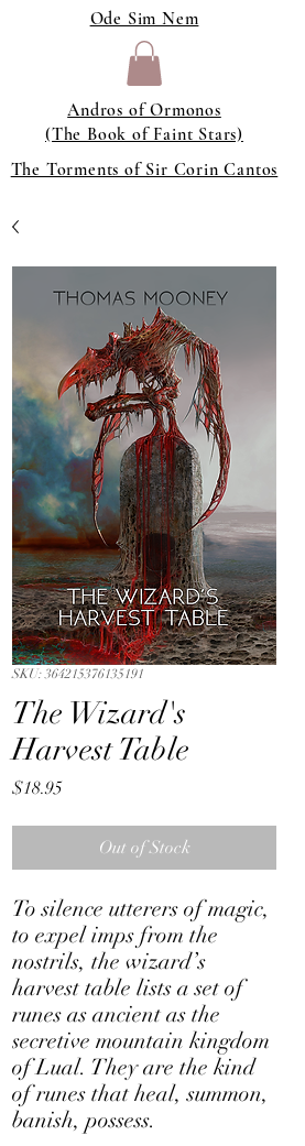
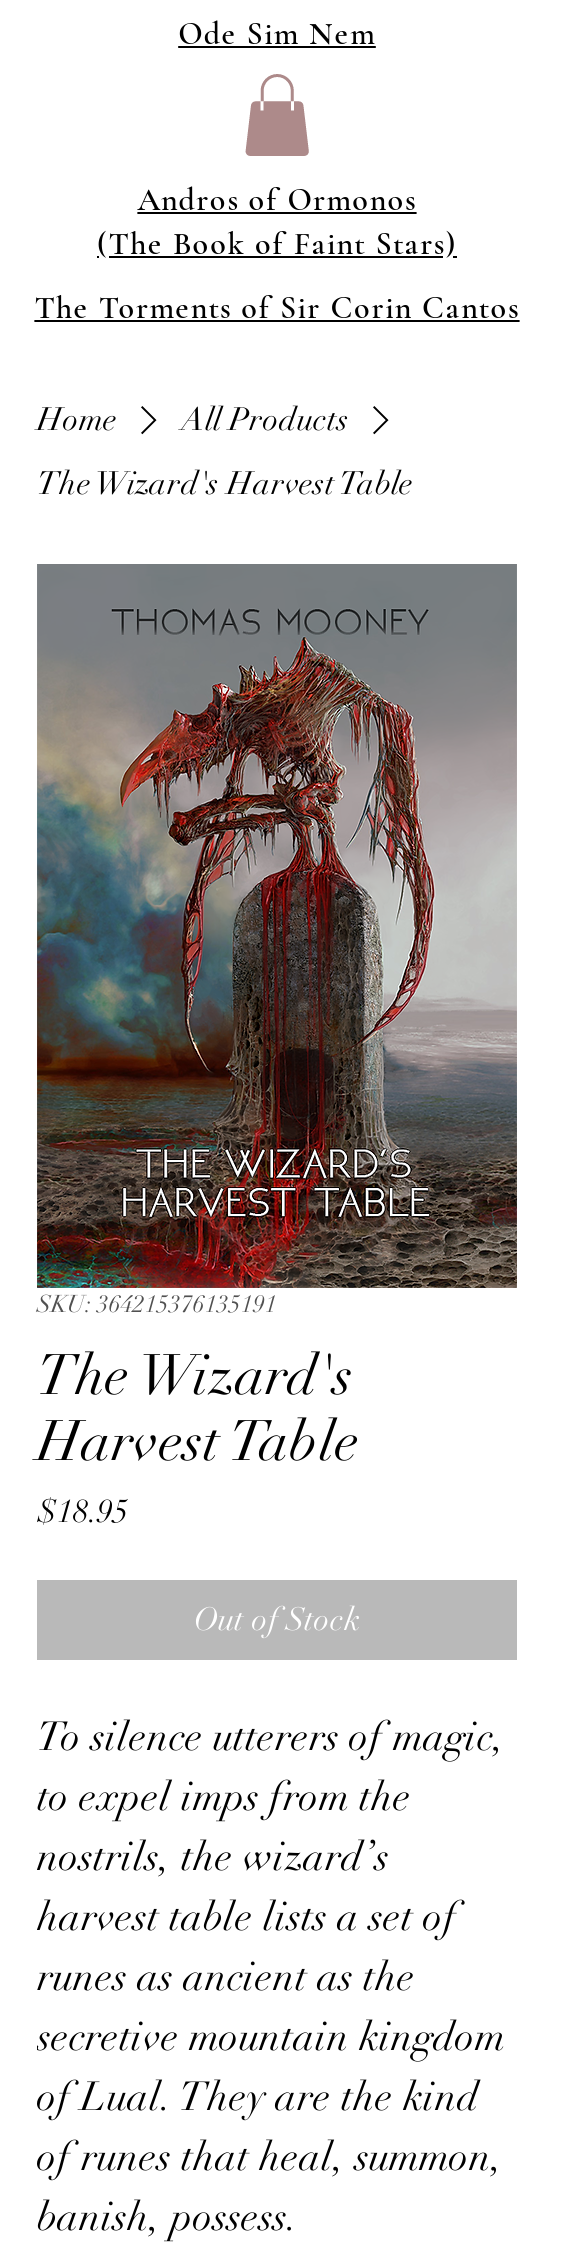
+ Home
+ All Products
+ The Wizard's Harvest Table
